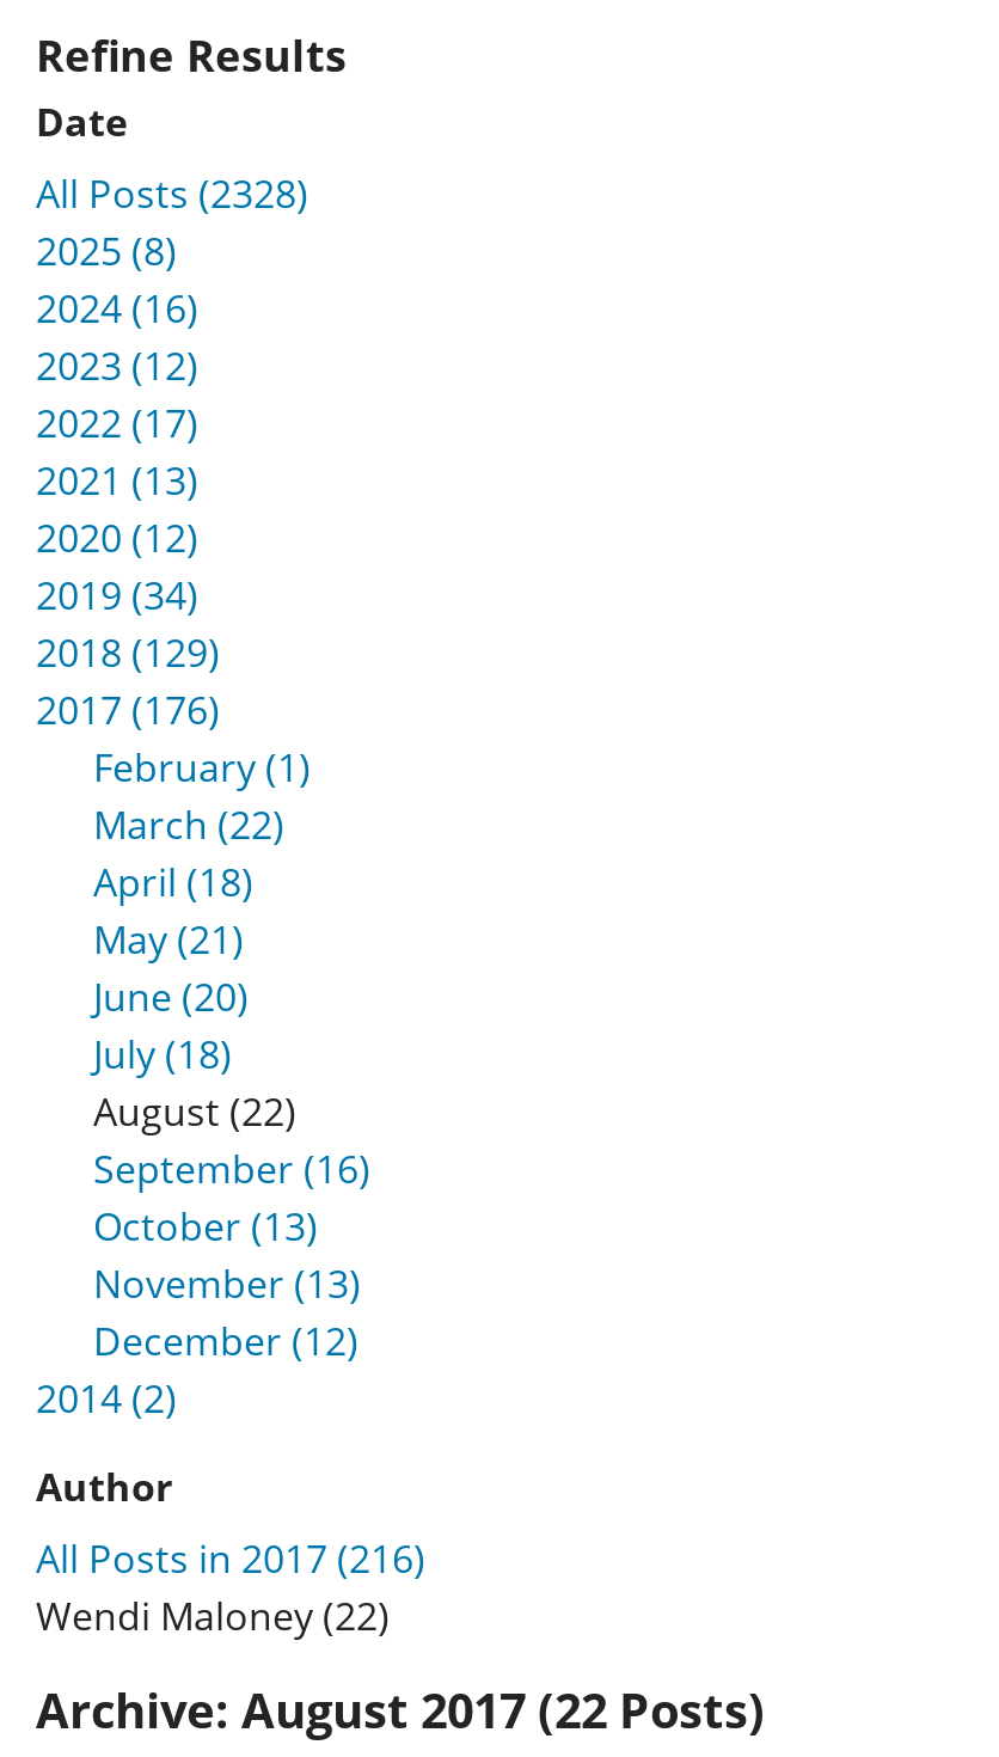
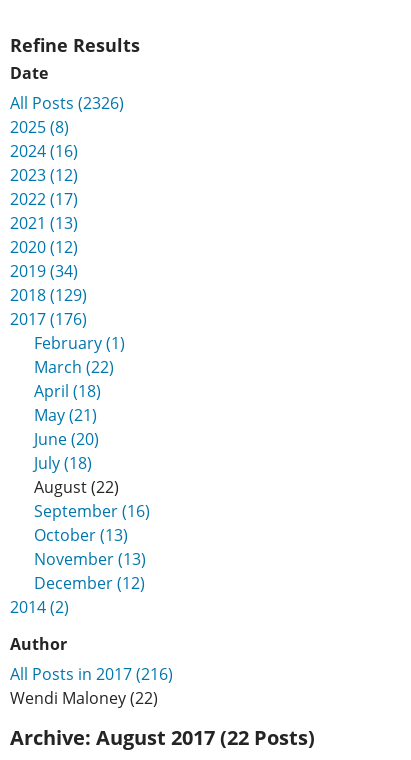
- All Posts (2328)
+ All Posts (2326)
